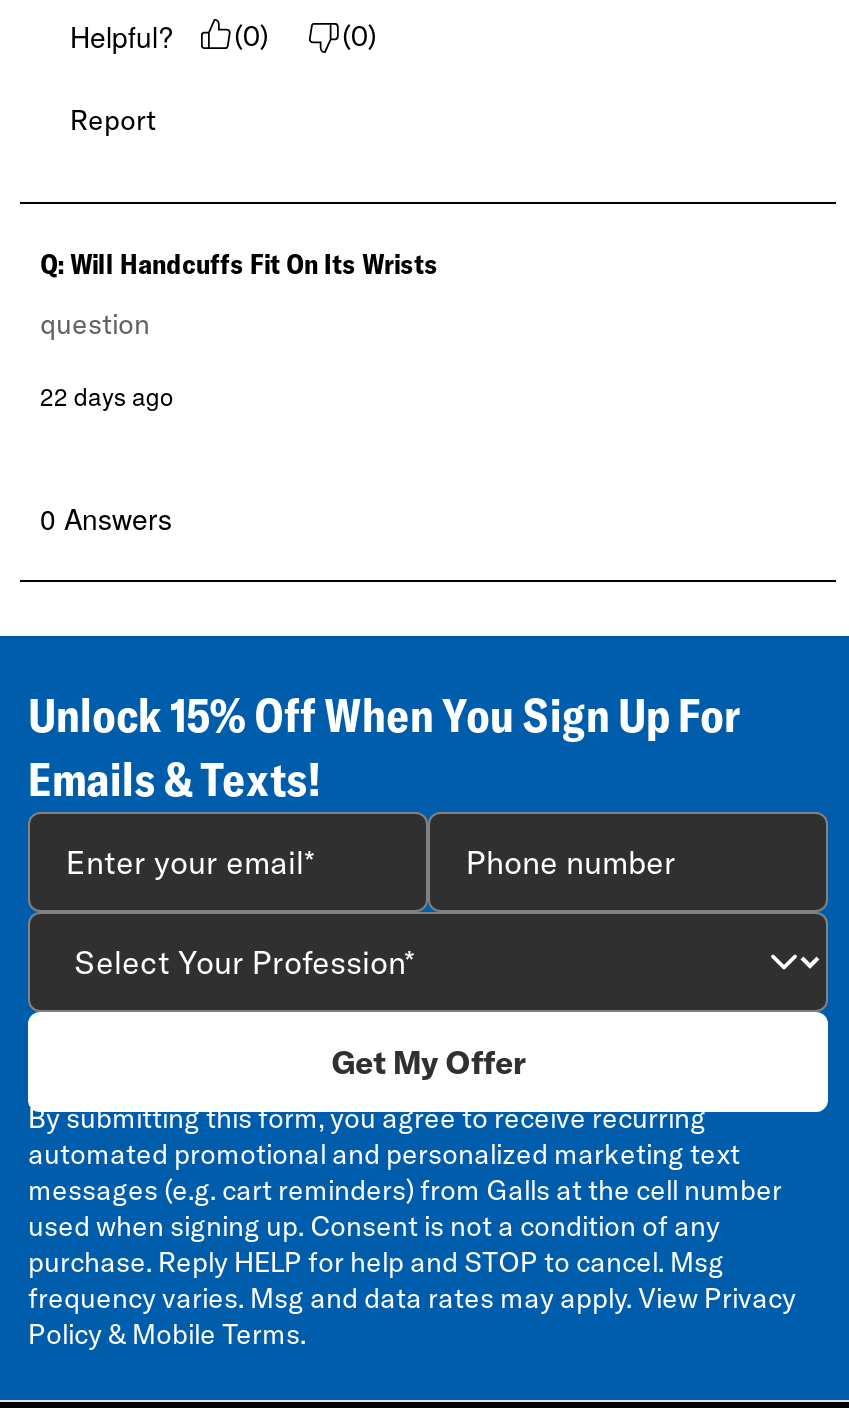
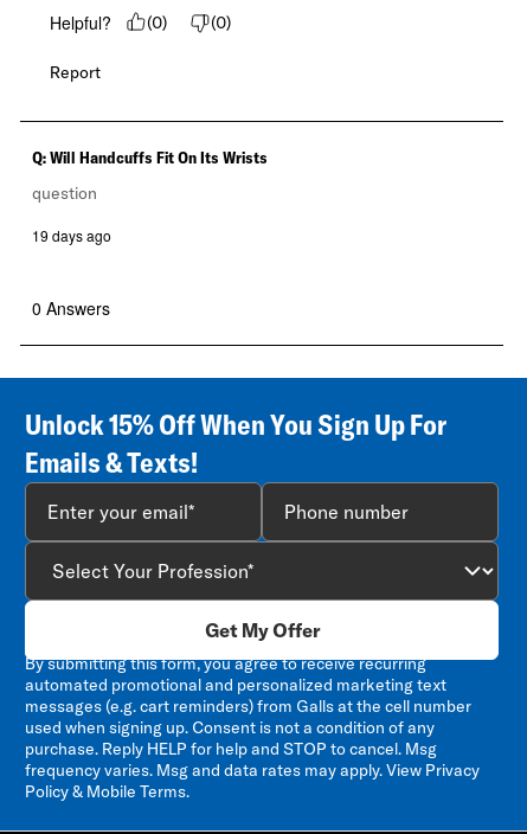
- 22 days ago
+ 19 days ago
